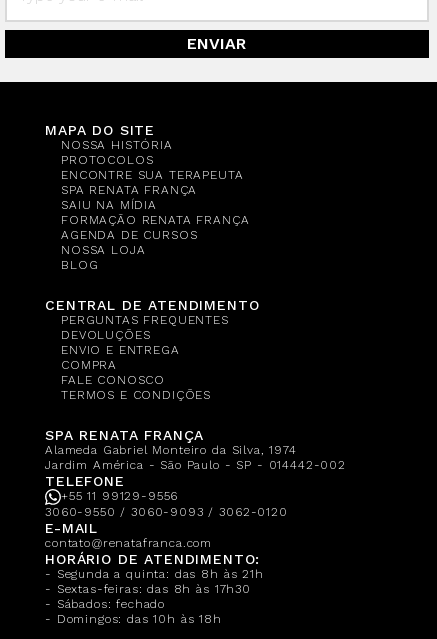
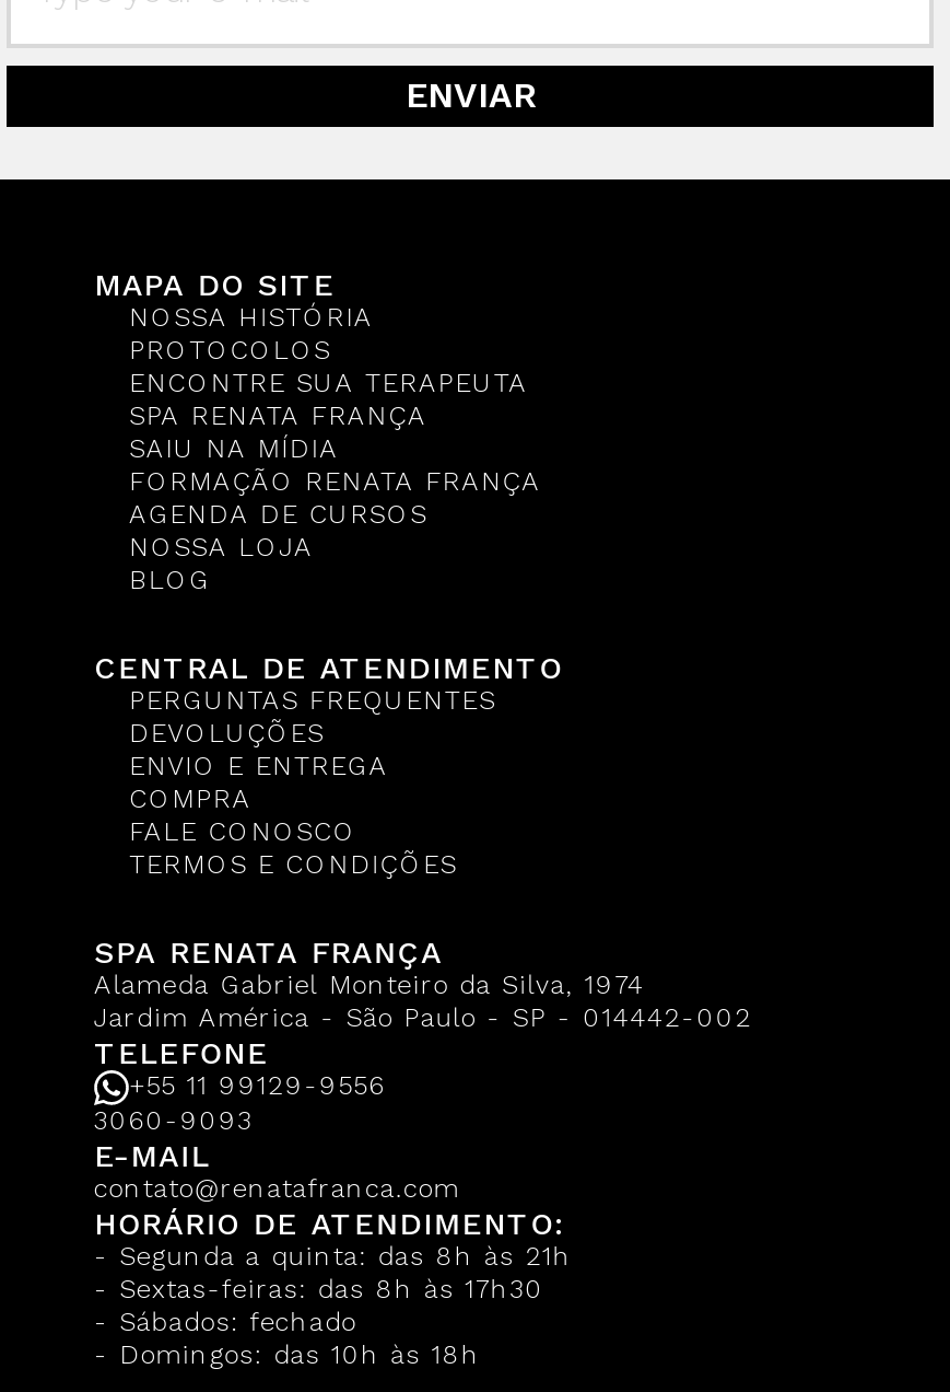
- 3060-9550 / 3060-9093 / 3062-0120
+ 3060-9093
